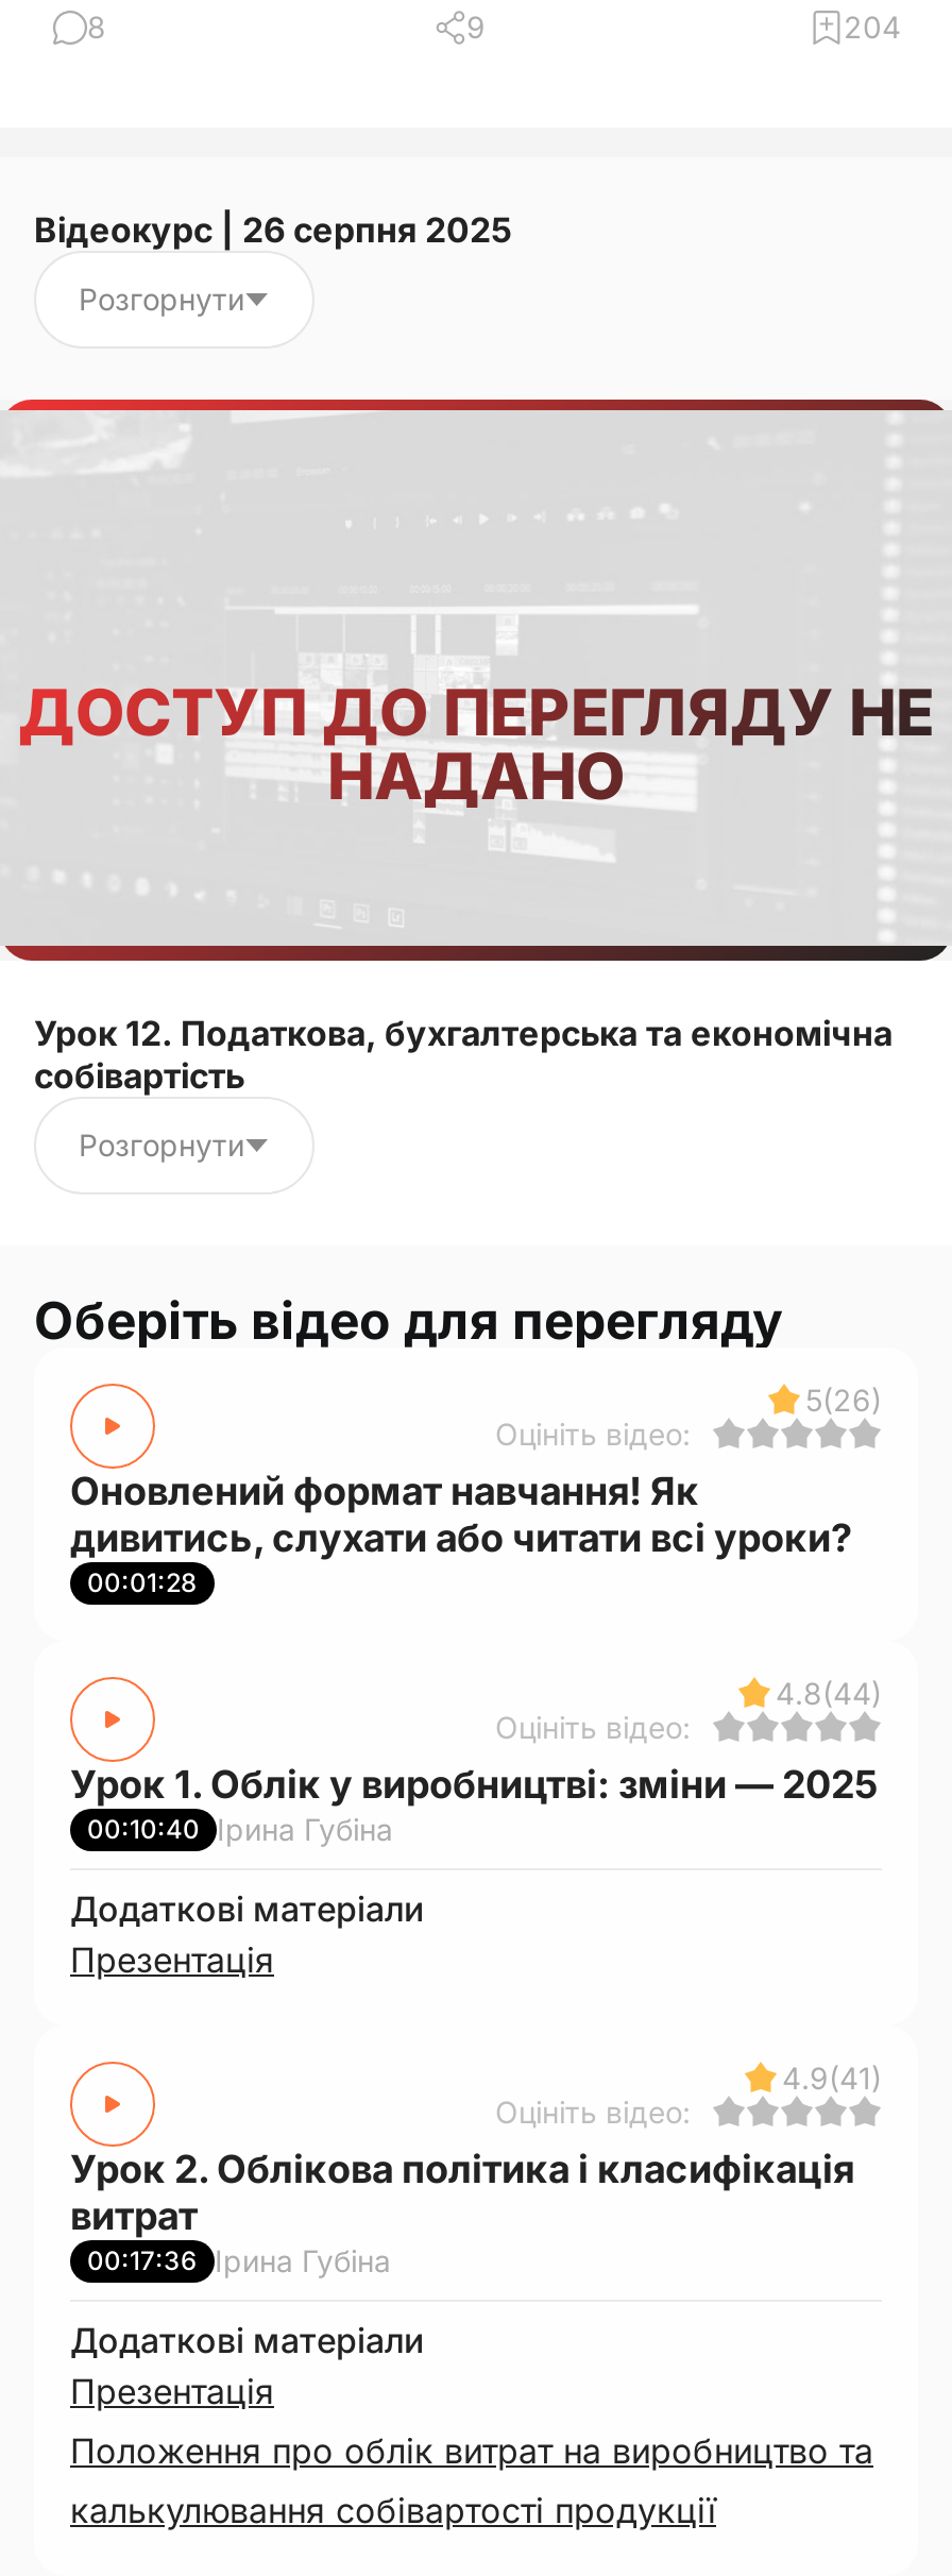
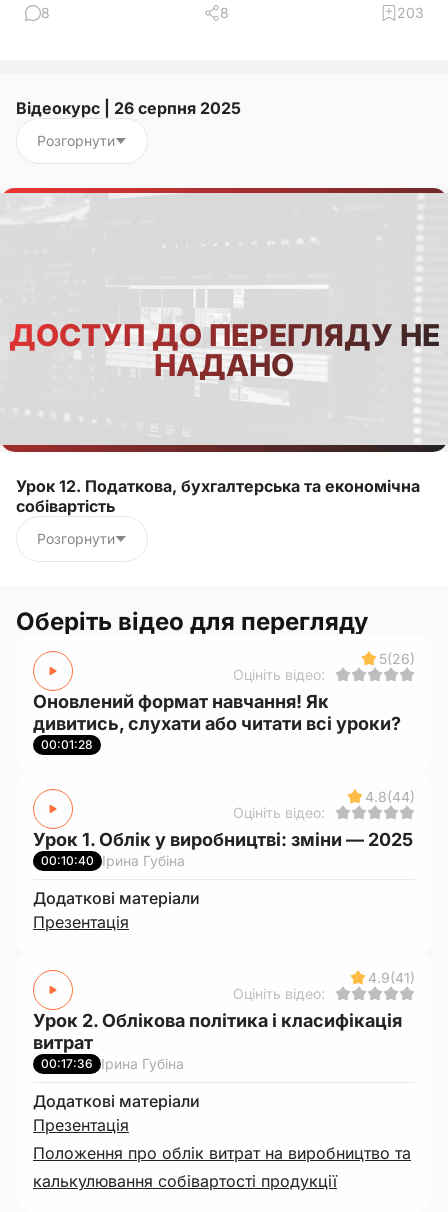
- 9
+ 8

- 204
+ 203
